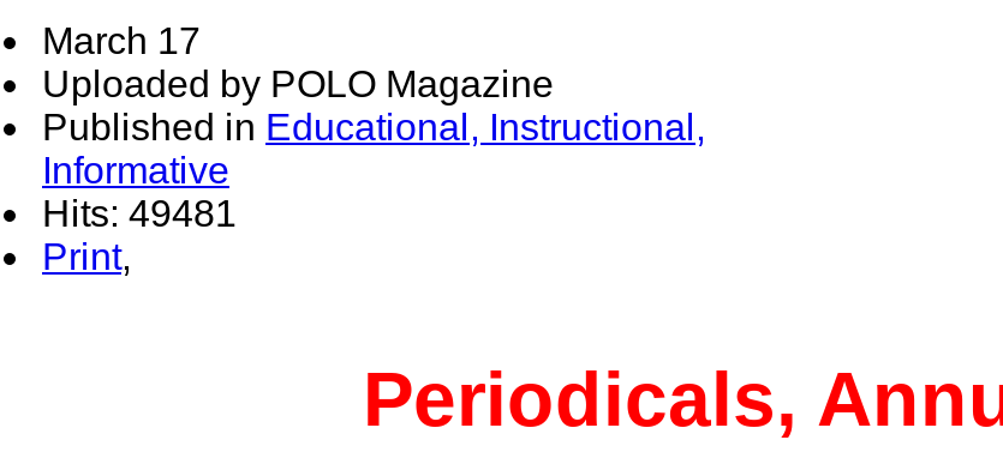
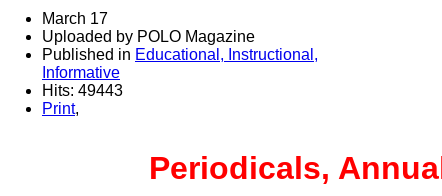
- Hits: 49481
+ Hits: 49443
